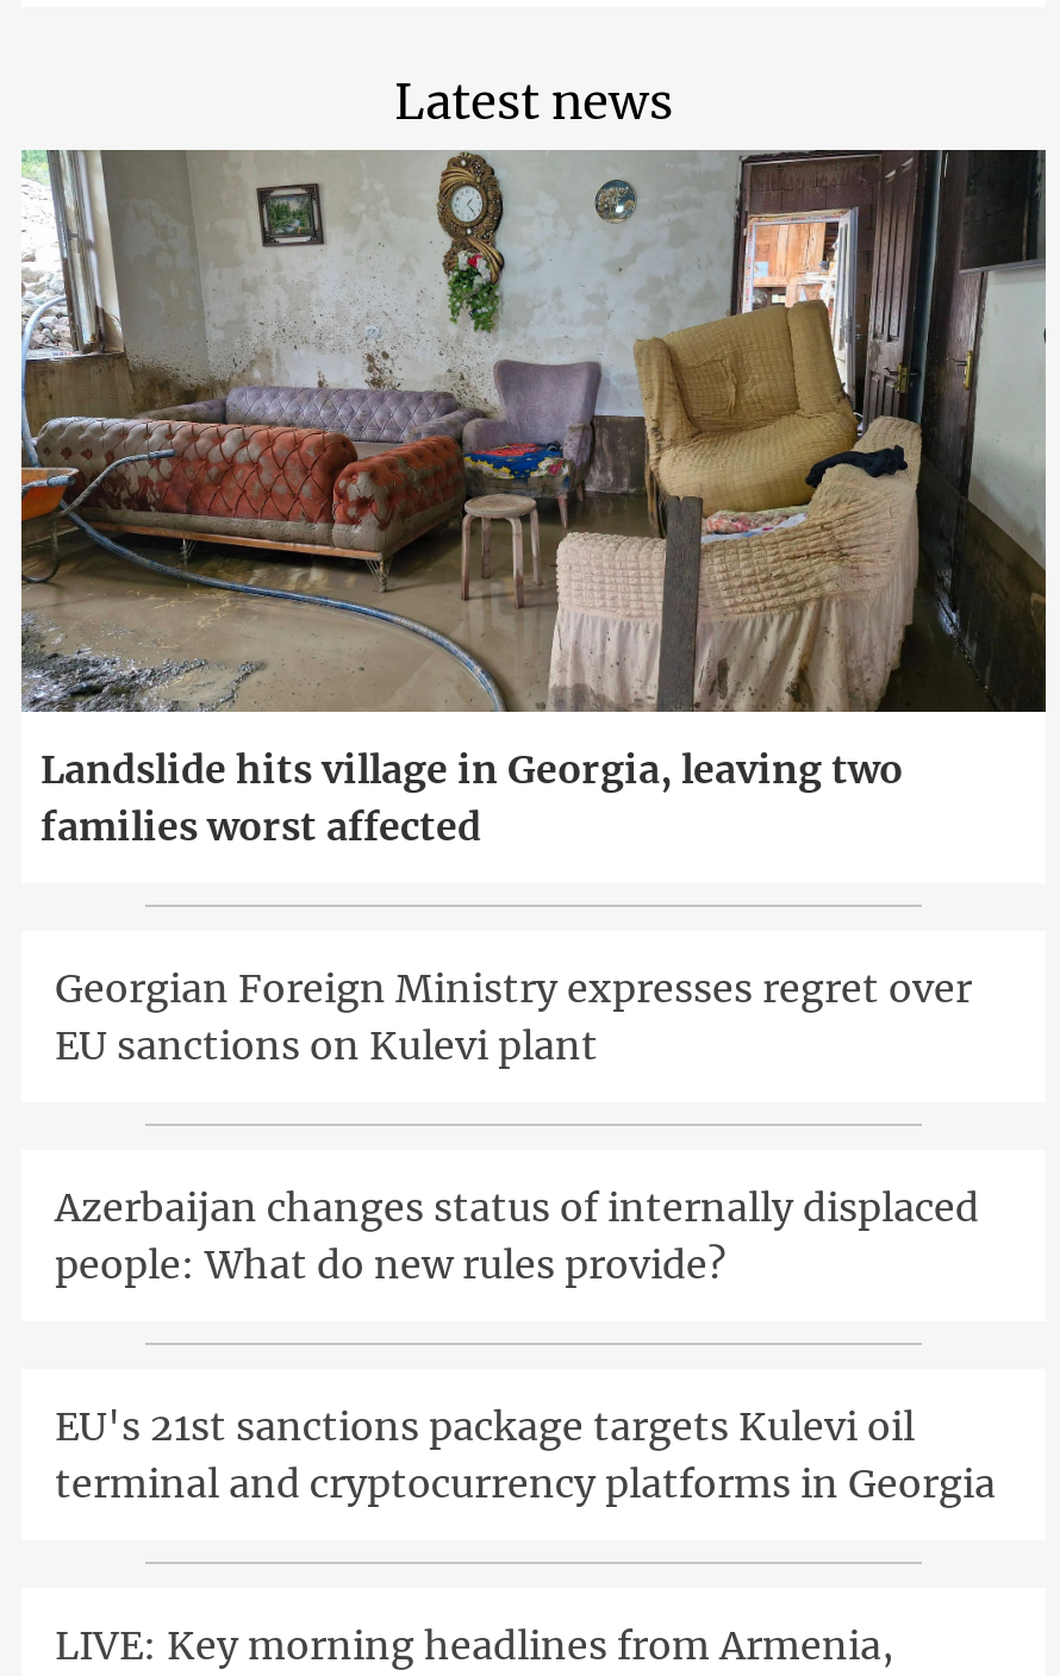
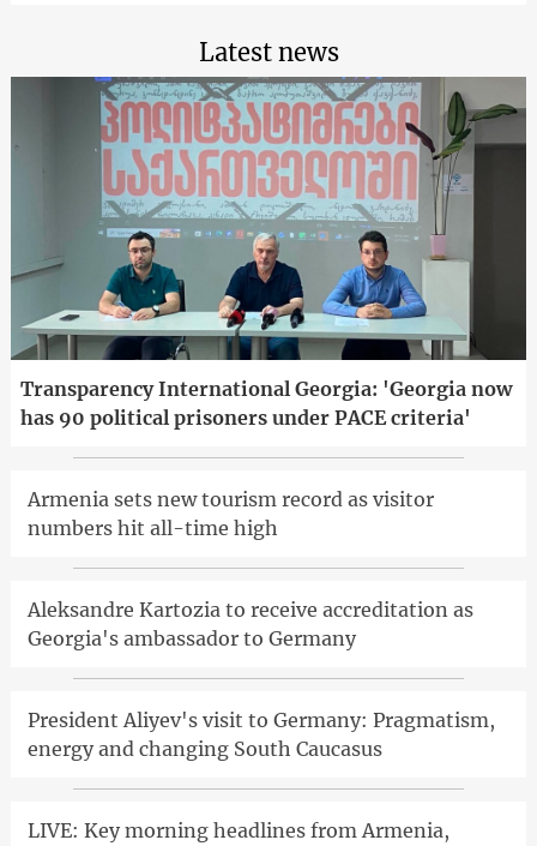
- [image]
- Landslide hits village in Georgia, leaving two
- families worst affected
+ [image]
+ Transparency International Georgia: 'Georgia now
+ has 90 political prisoners under PACE criteria'

- Georgian Foreign Ministry expresses regret over
- EU sanctions on Kulevi plant
+ Armenia sets new tourism record as visitor
+ numbers hit all-time high

- Azerbaijan changes status of internally displaced
- people: What do new rules provide?
+ Aleksandre Kartozia to receive accreditation as
+ Georgia's ambassador to Germany

- EU's 21st sanctions package targets Kulevi oil
- terminal and cryptocurrency platforms in Georgia
+ President Aliyev's visit to Germany: Pragmatism,
+ energy and changing South Caucasus
